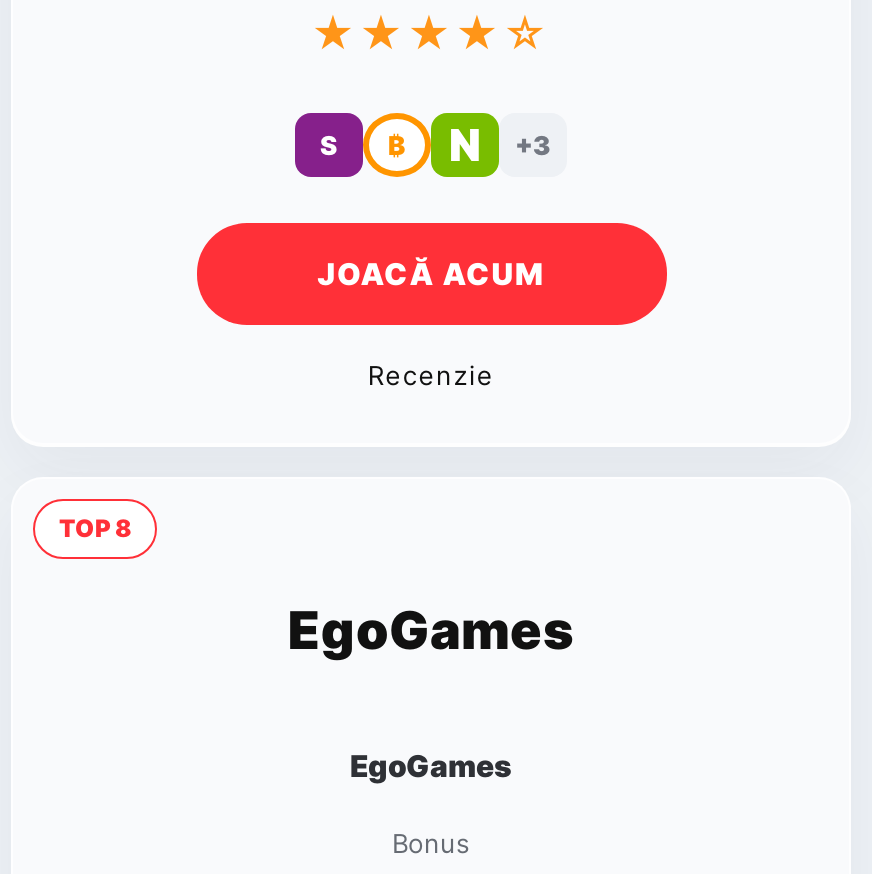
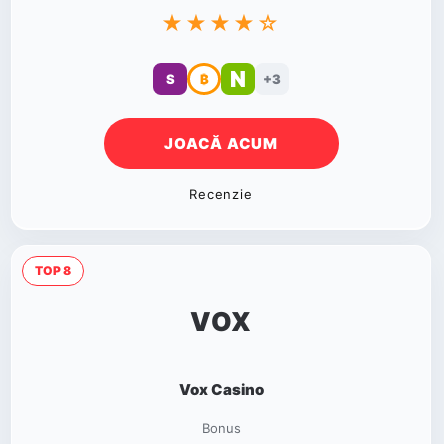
- EgoGames
+ VOX

- EgoGames
+ Vox Casino
